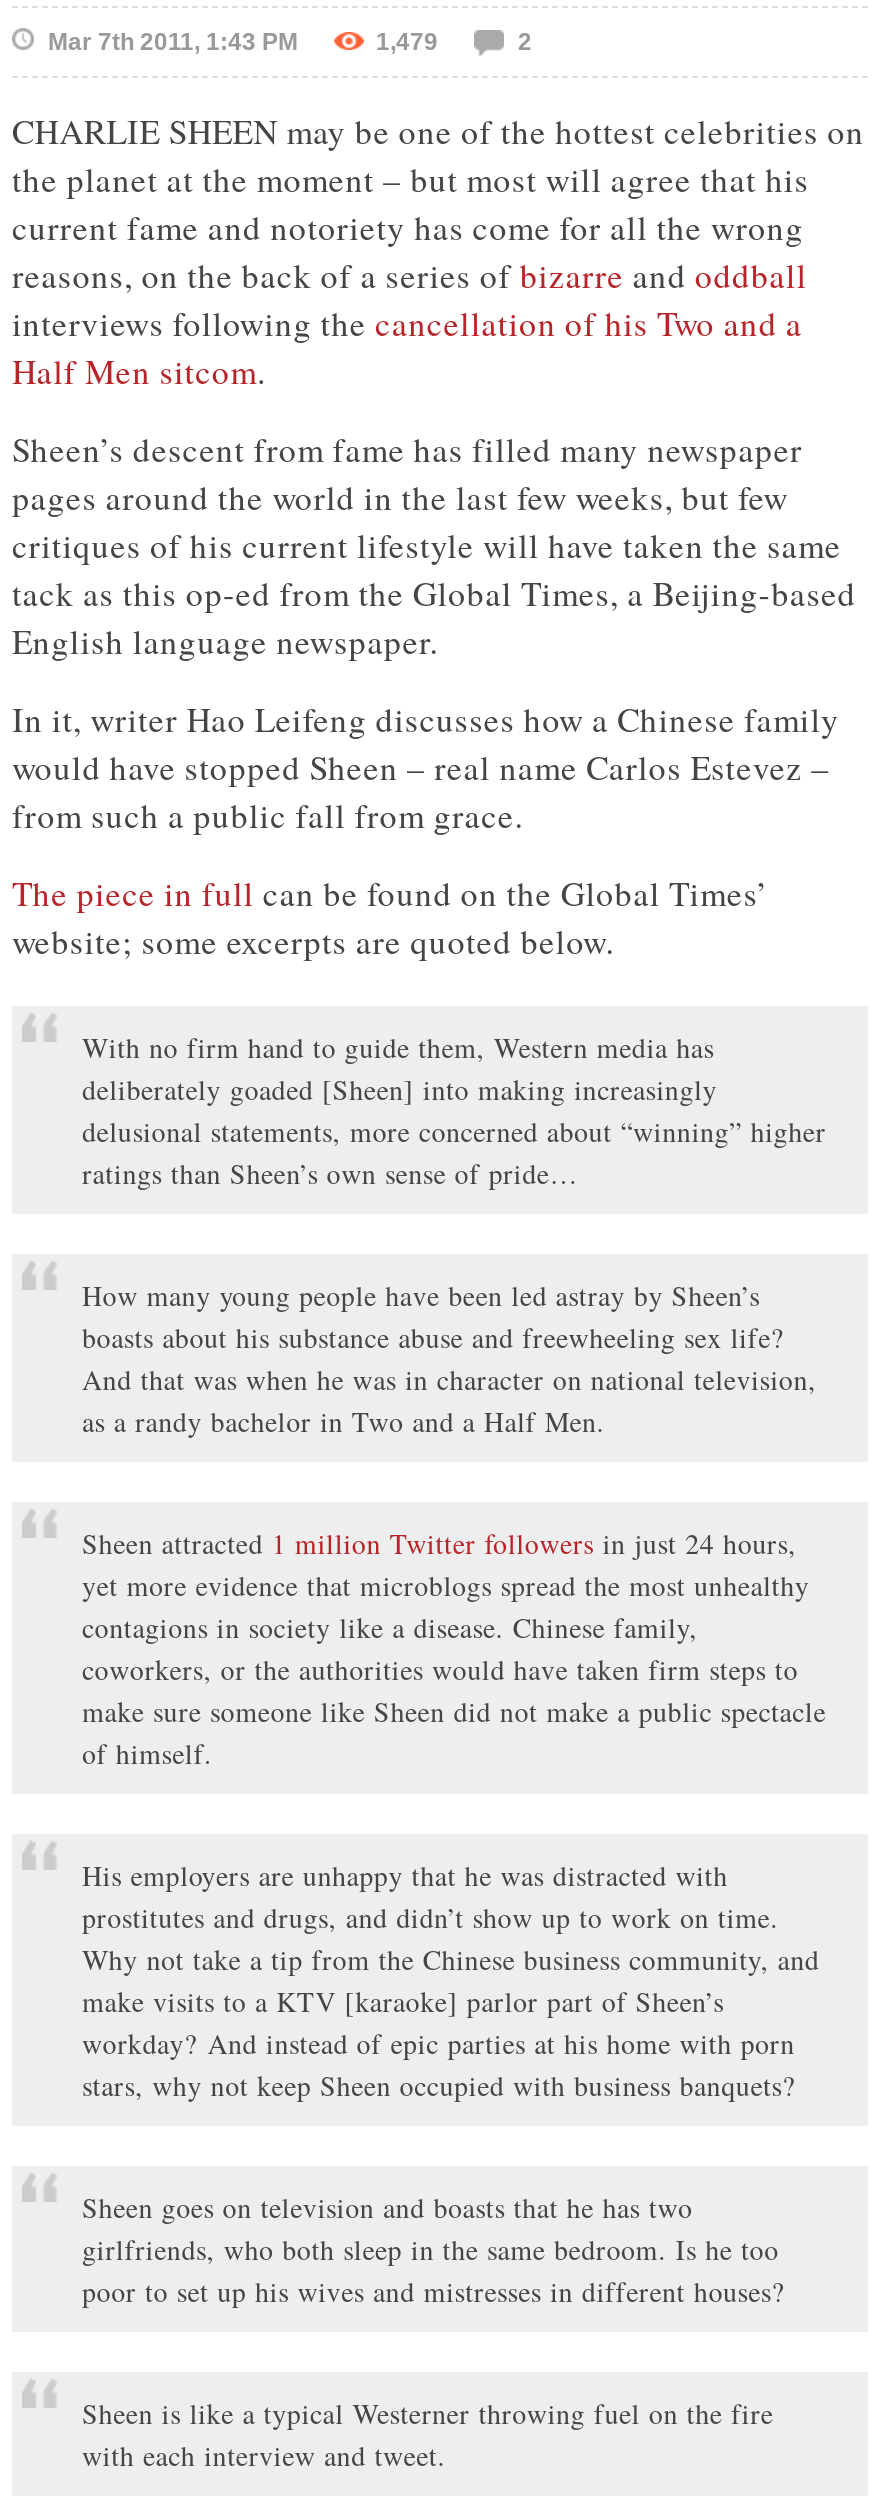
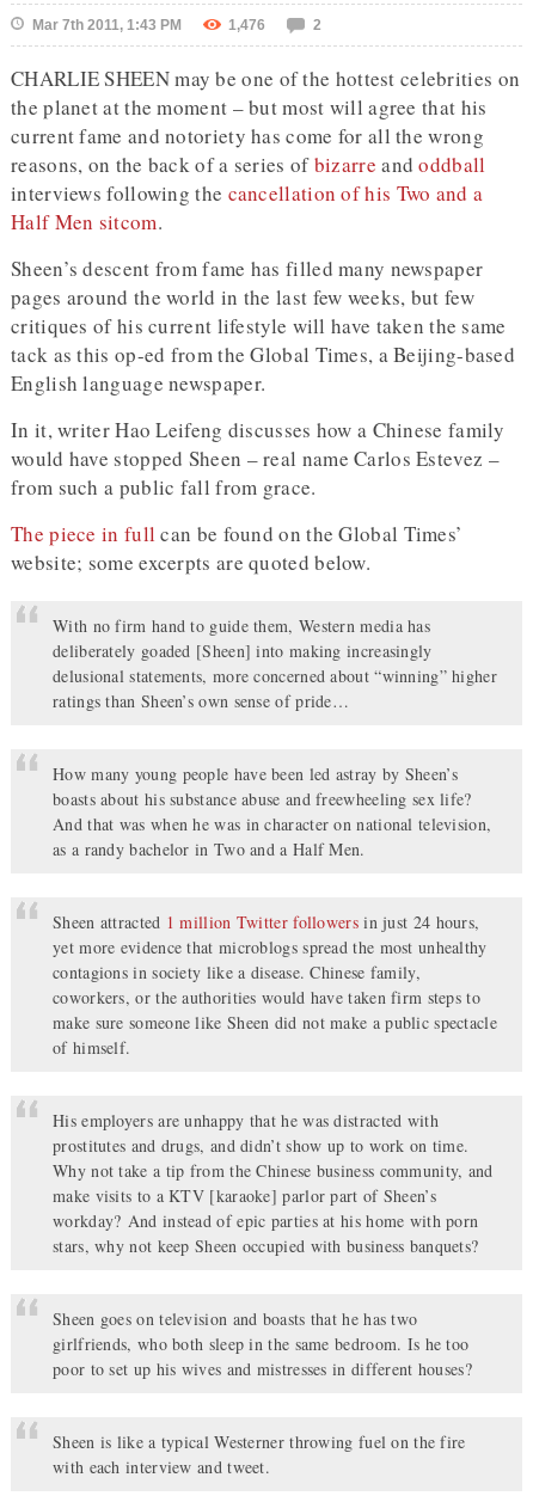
- 1,479
+ 1,476
